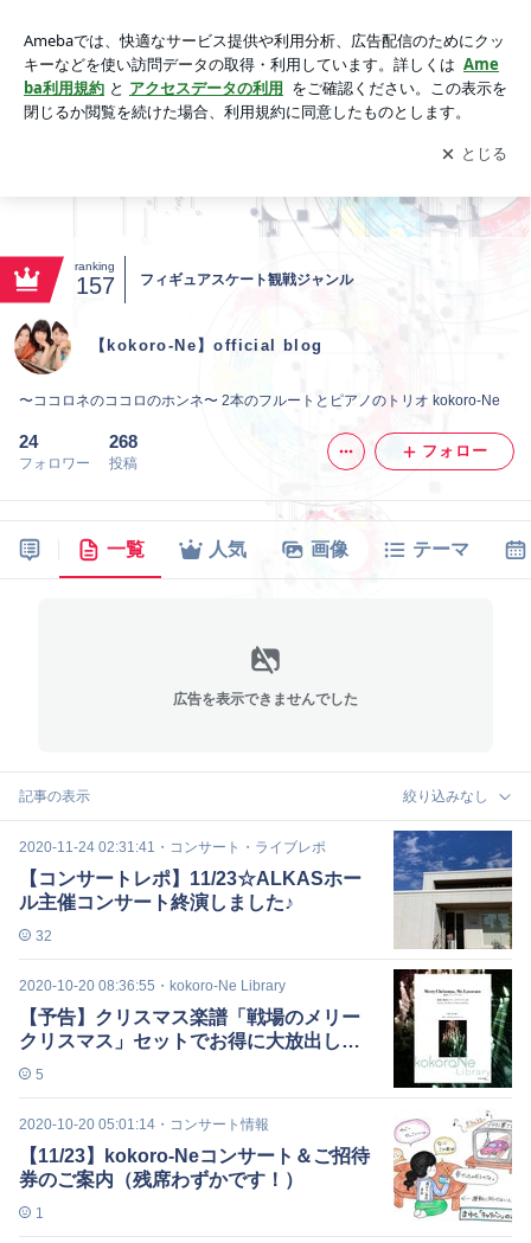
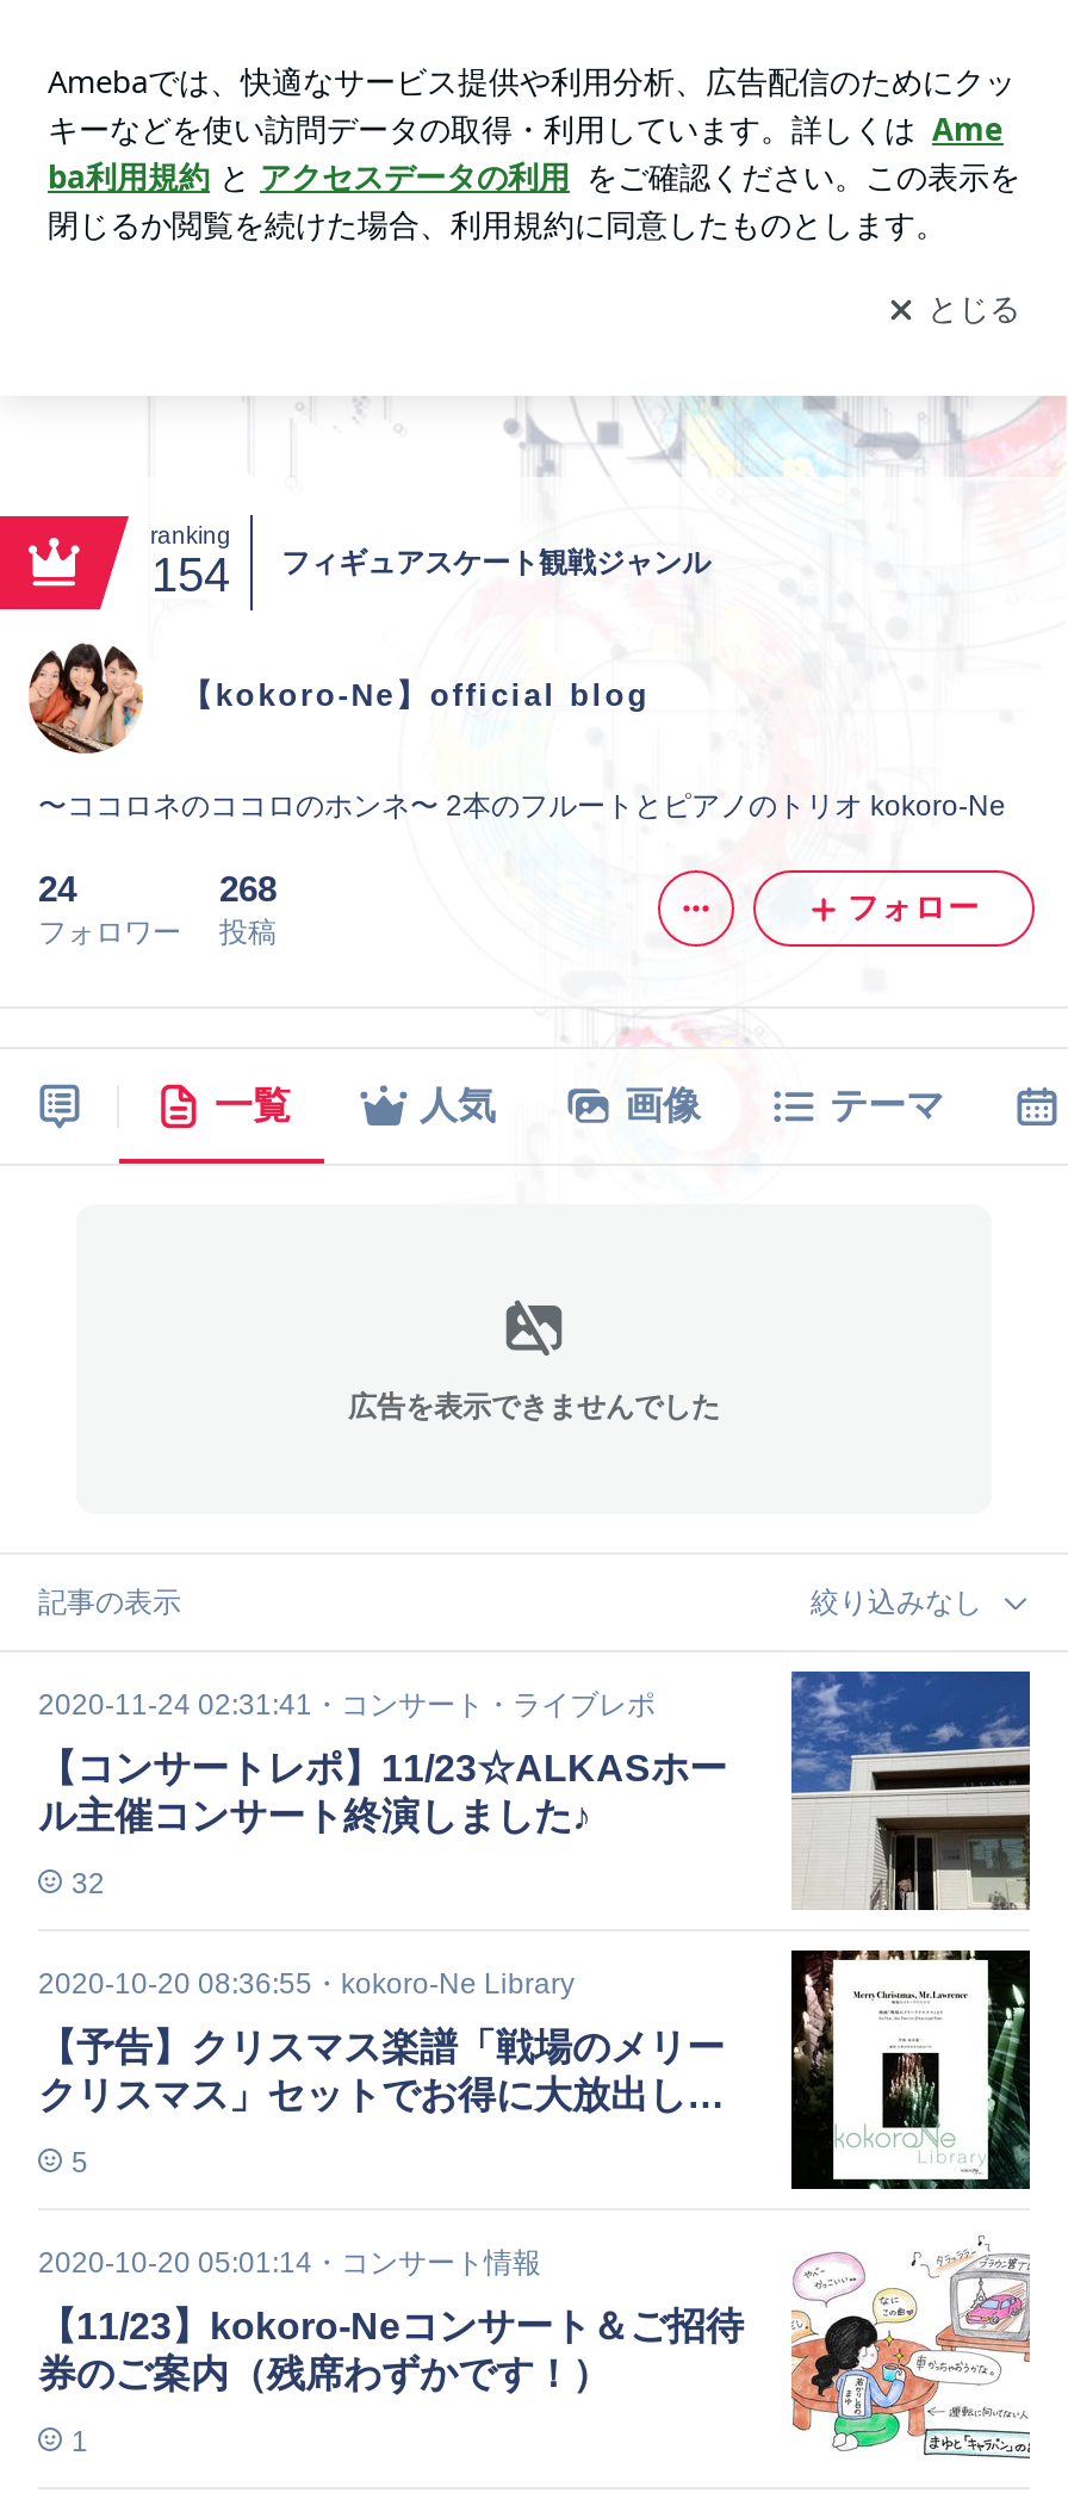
- 157 フィギュアスケート観戦ジャンル
+ 154 フィギュアスケート観戦ジャンル
